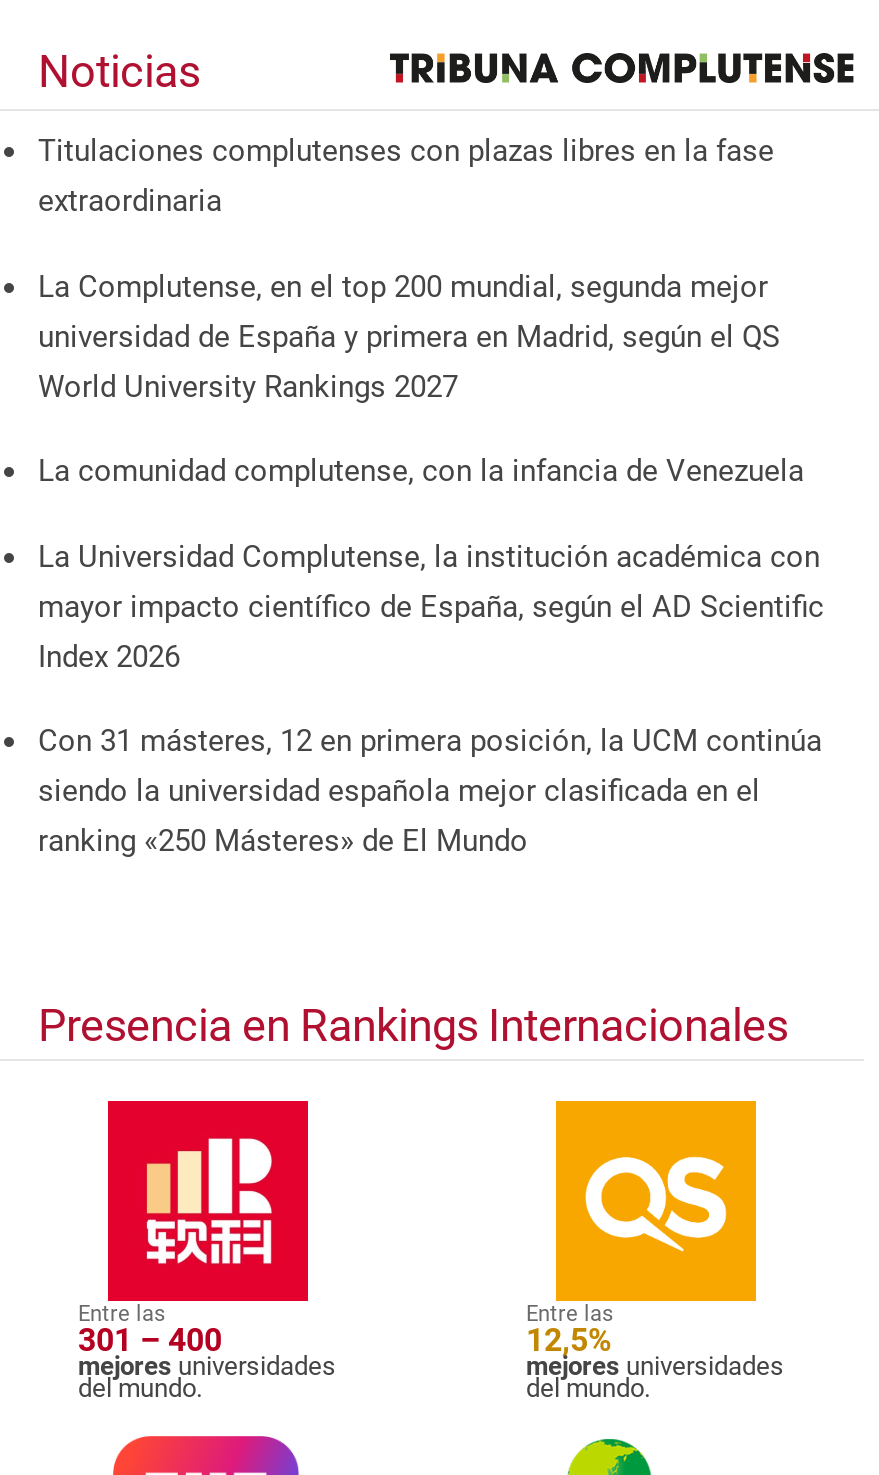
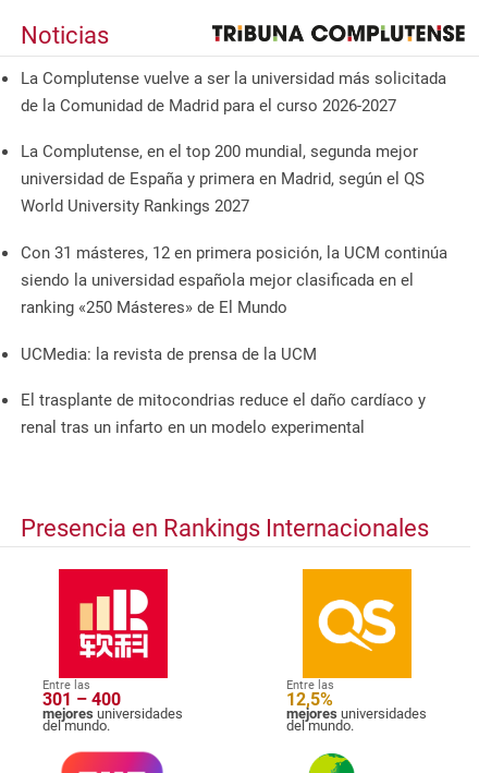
- Titulaciones complutenses con plazas libres en la fase
- extraordinaria
+ La Complutense vuelve a ser la universidad más solicitada
+ de la Comunidad de Madrid para el curso 2026-2027

- La comunidad complutense, con la infancia de Venezuela
- La Universidad Complutense, la institución académica con
- mayor impacto científico de España, según el AD Scientific
- Index 2026

moved up: Con 31 másteres, 12 en primera posición, la UCM continúa | siendo la universidad española mejor clasificada en el | ranking «250 Másteres» de El Mundo

+ UCMedia: la revista de prensa de la UCM
+ El trasplante de mitocondrias reduce el daño cardíaco y
+ renal tras un infarto en un modelo experimental
